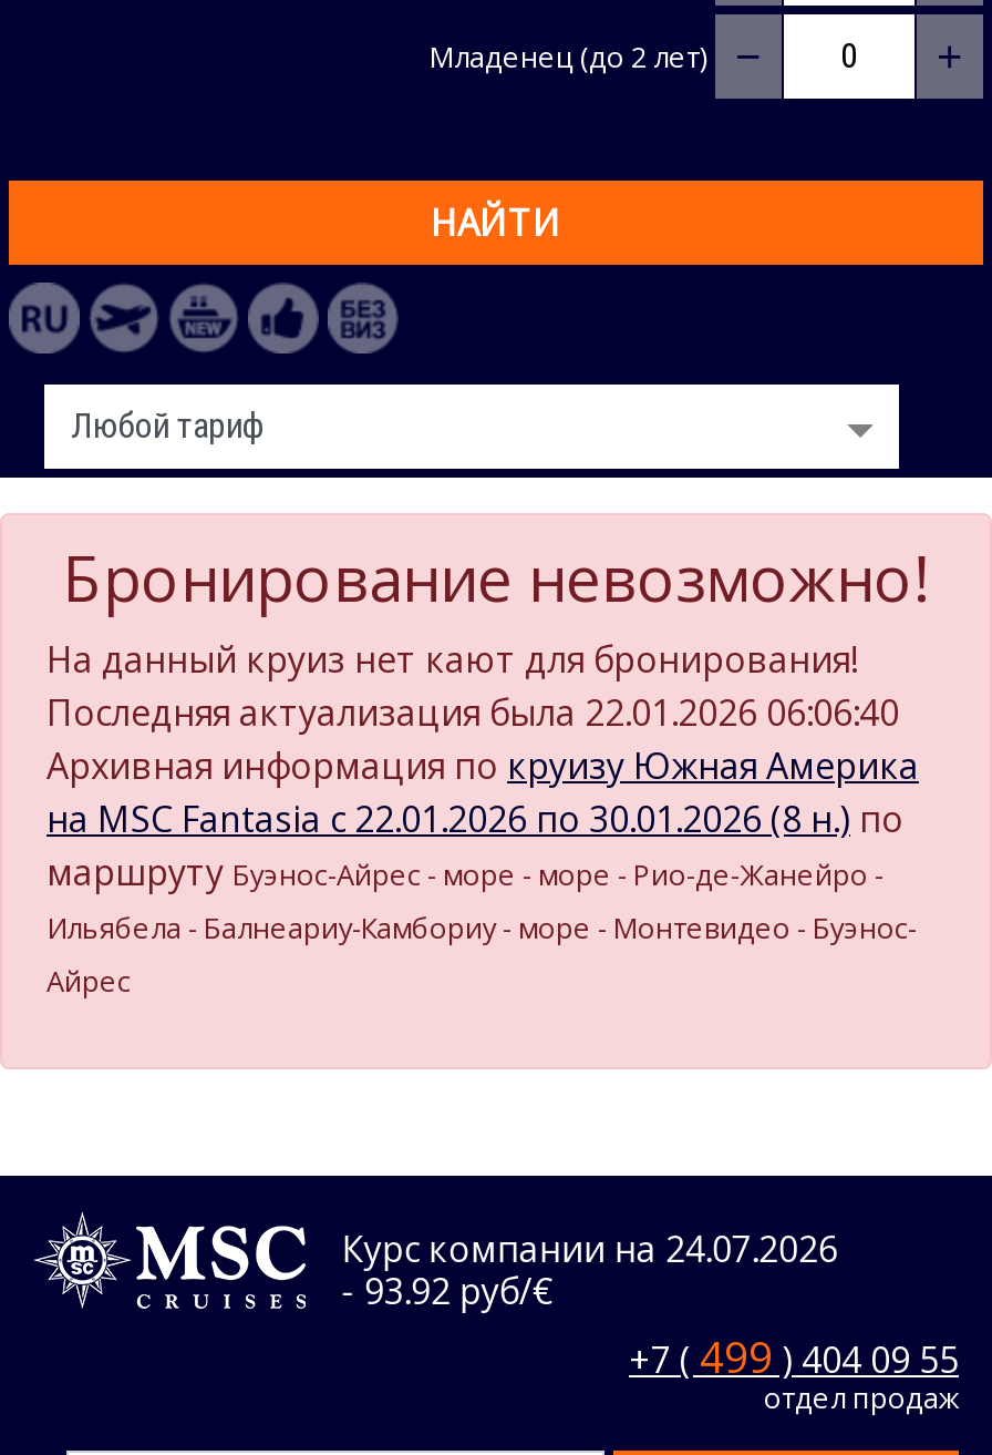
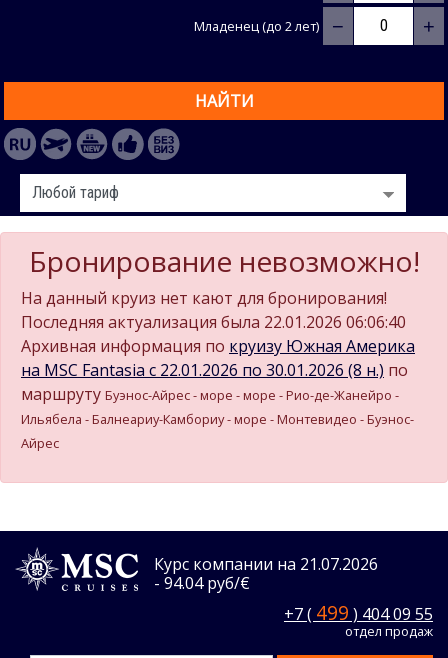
- Курс компании на 24.07.2026
+ Курс компании на 21.07.2026

- - 93.92 руб/€
+ - 94.04 руб/€
